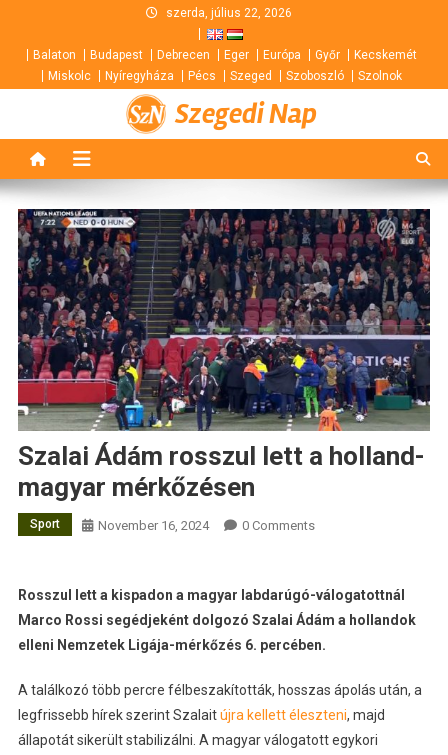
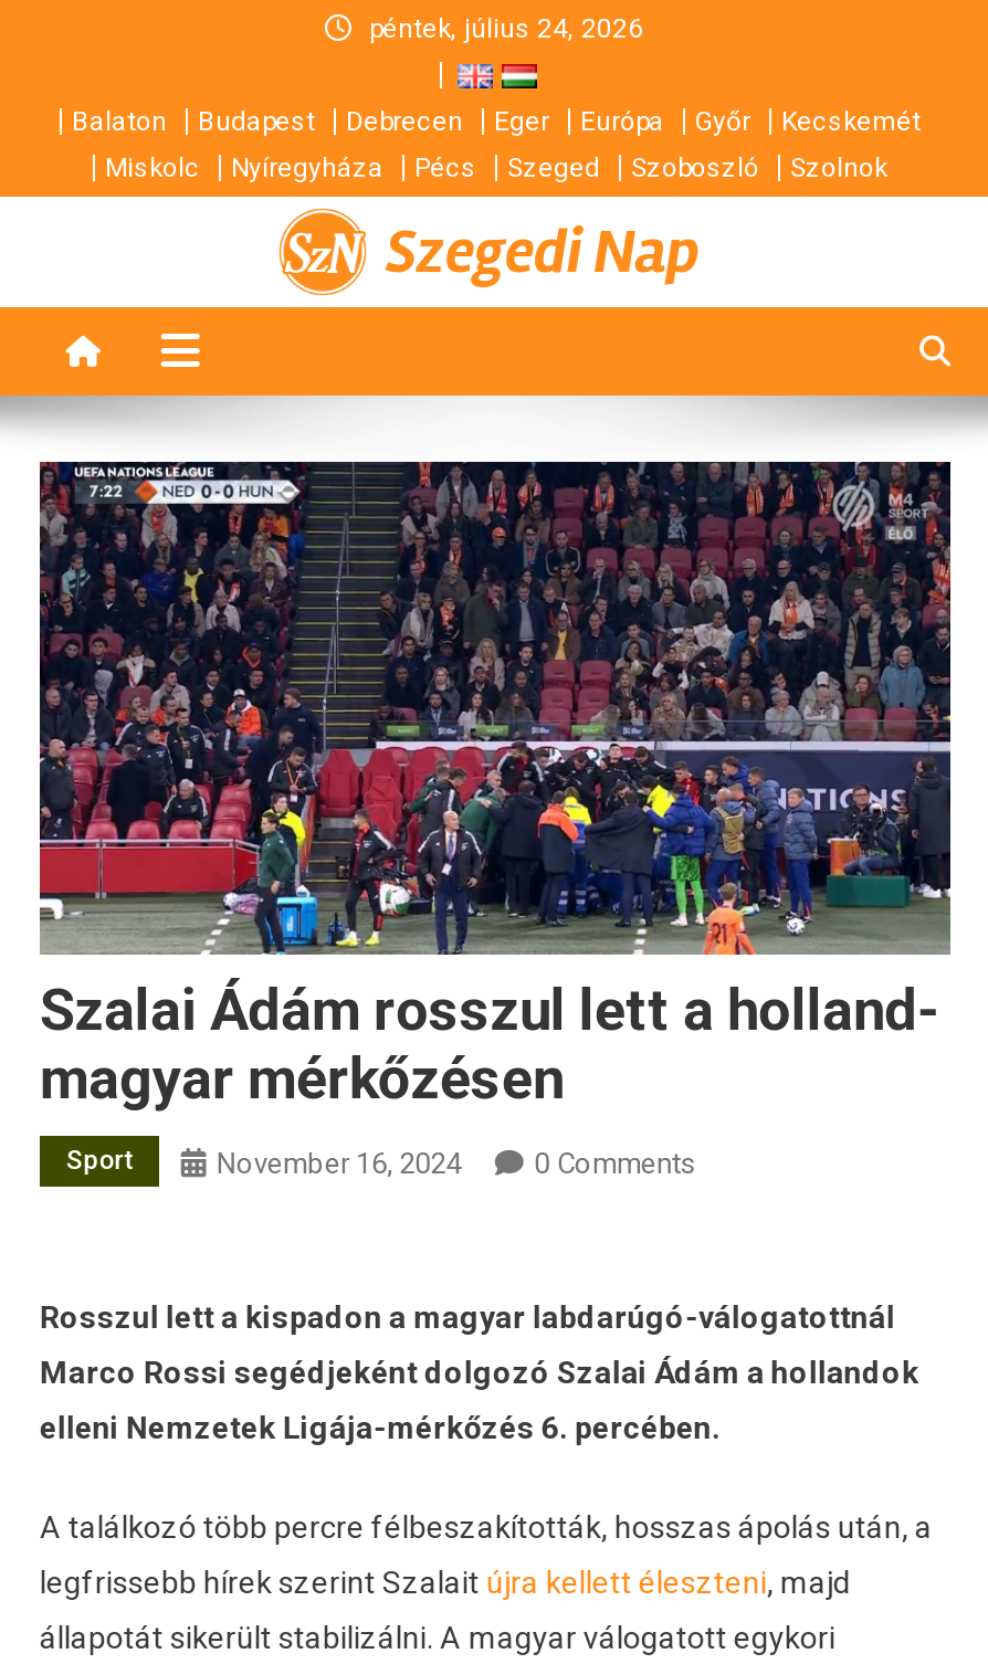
- szerda, július 22, 2026
+ péntek, július 24, 2026
